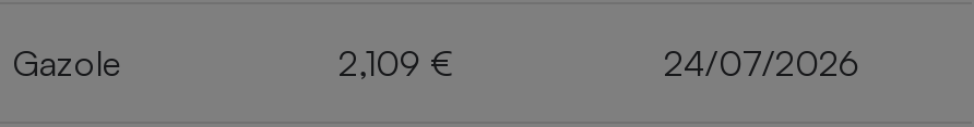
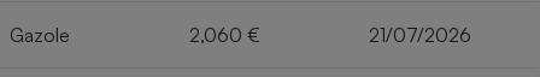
- 2,109 €
+ 2,060 €

- 24/07/2026
+ 21/07/2026
